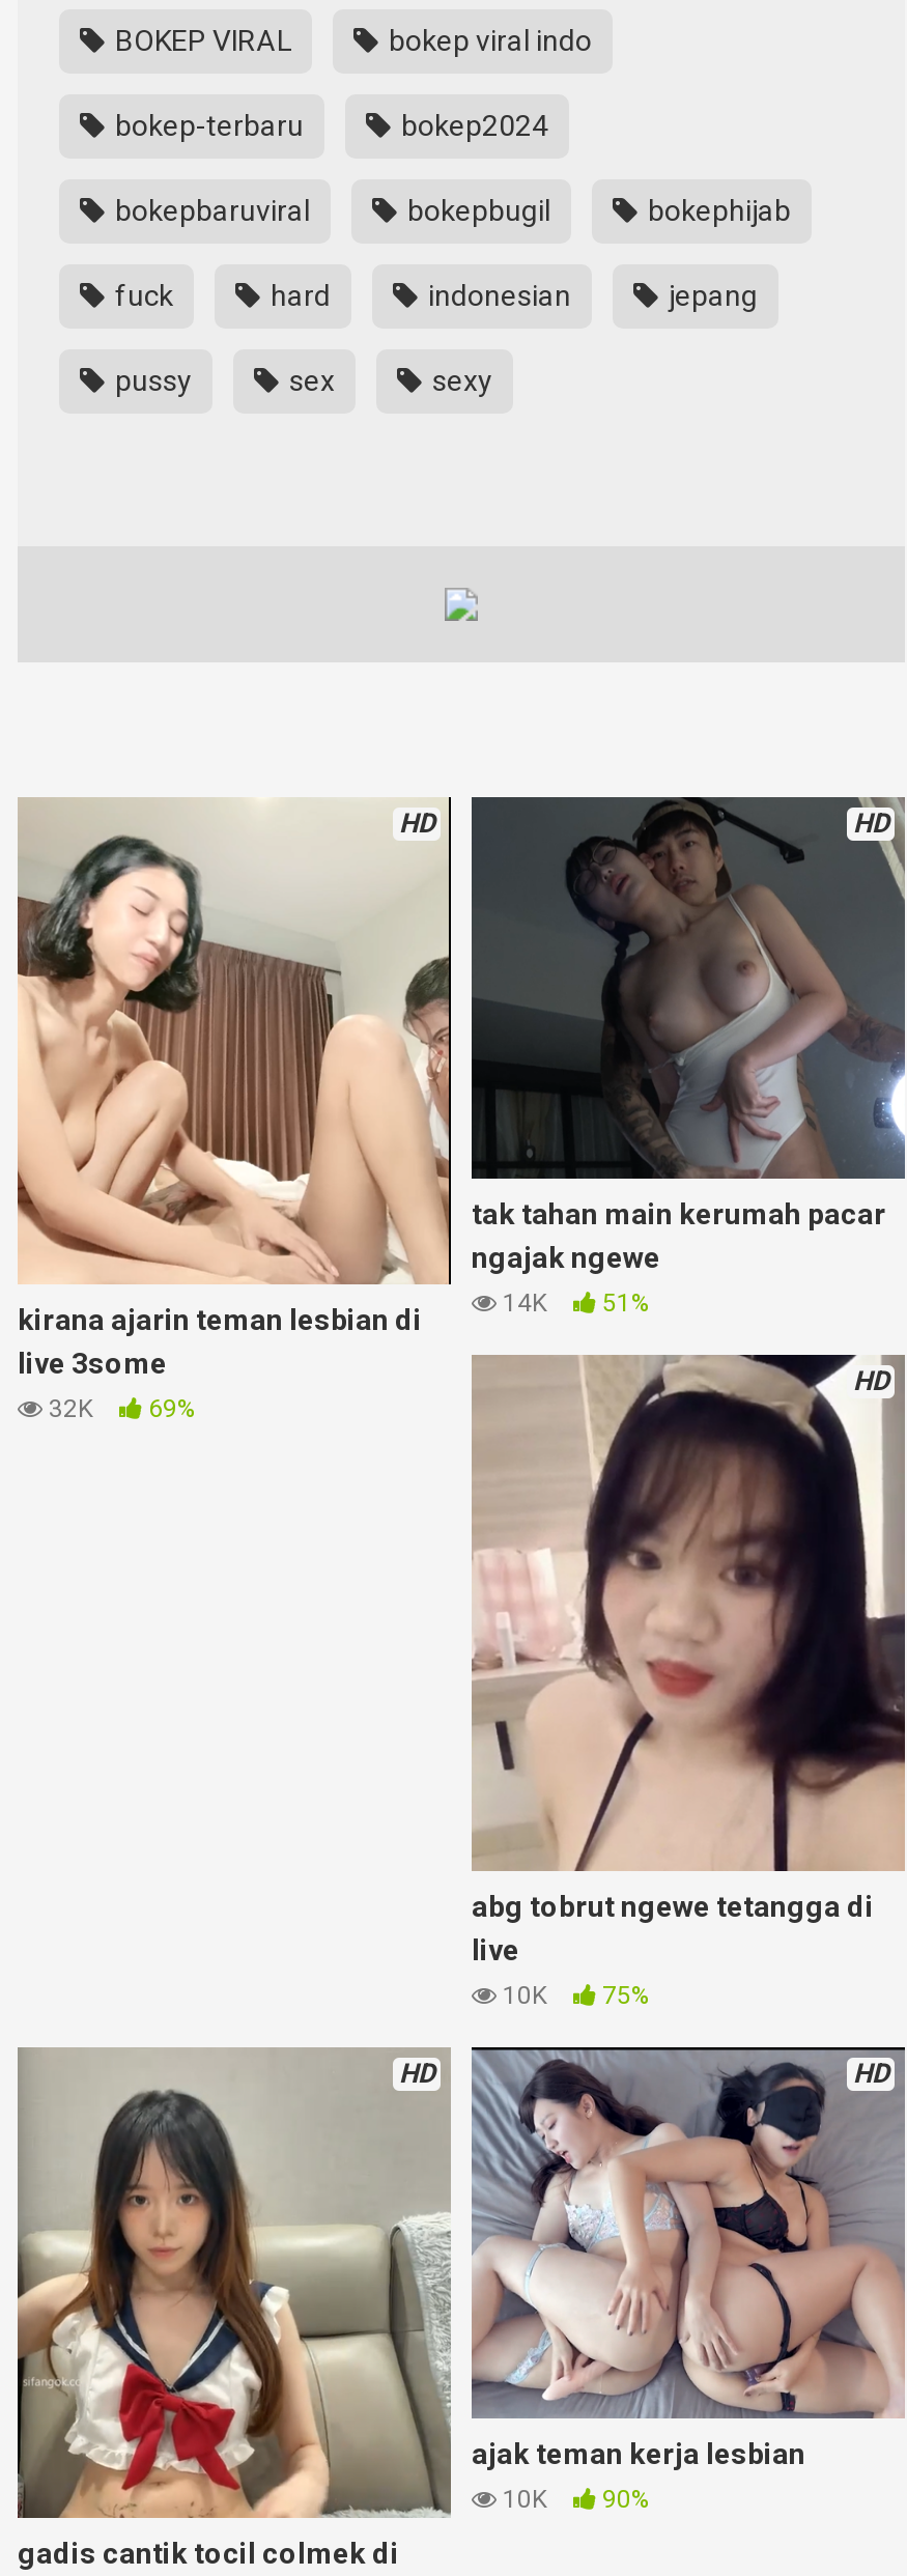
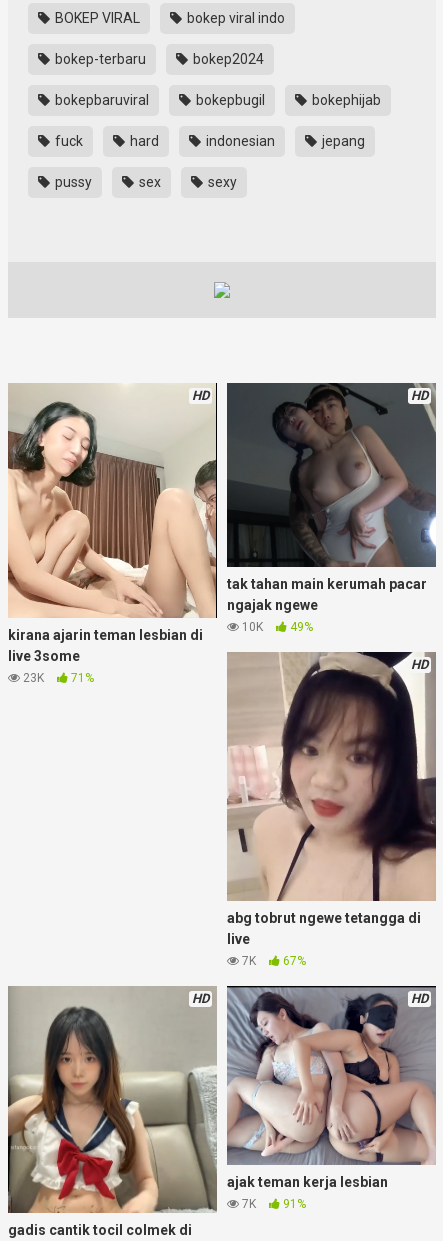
- 14K
- 51%
+ 10K
+ 49%

- 32K
- 69%
+ 23K
+ 71%

- 10K
- 75%
+ 7K
+ 67%

- 10K
- 90%
+ 7K
+ 91%
